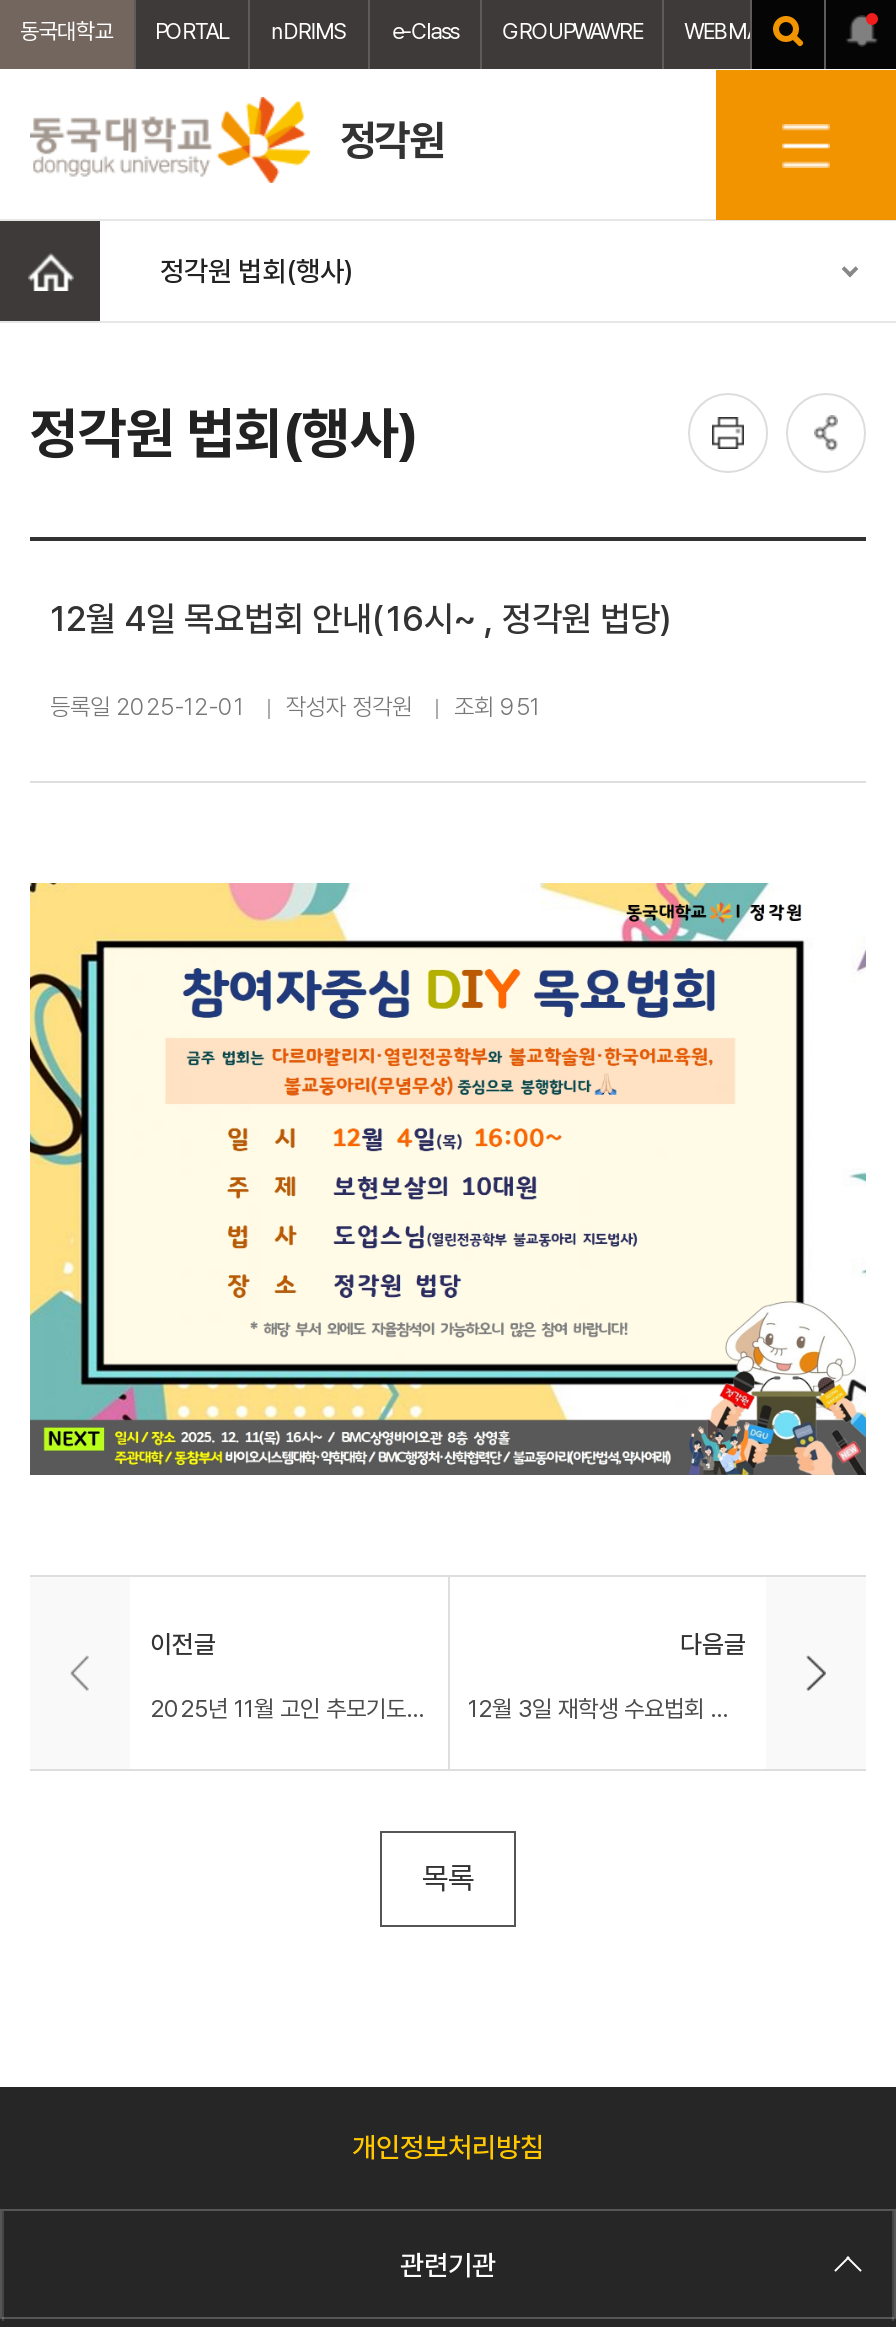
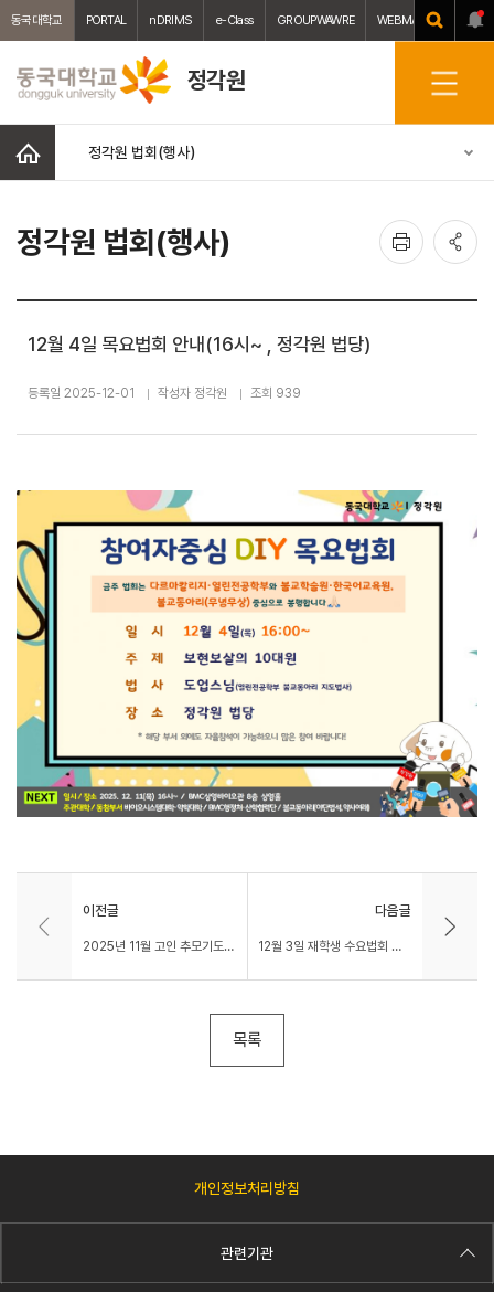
- 등록일 2025-12-01 작성자 정각원 조회 951
+ 등록일 2025-12-01 작성자 정각원 조회 939
